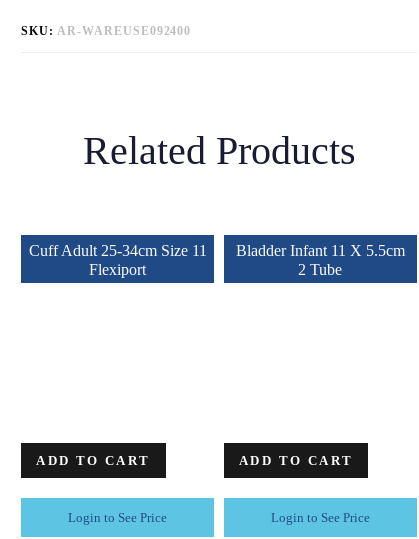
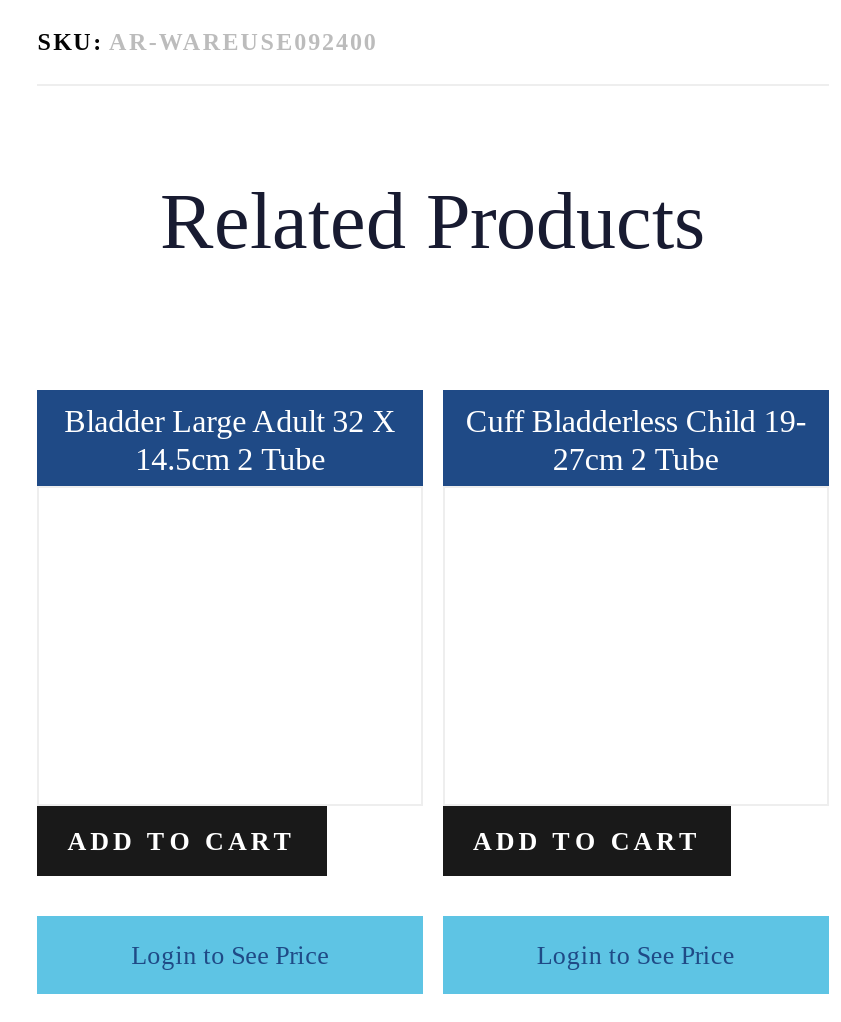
- Cuff Adult 25-34cm Size 11
- Flexiport
+ Bladder Large Adult 32 X
+ 14.5cm 2 Tube

- Bladder Infant 11 X 5.5cm
- 2 Tube
+ Cuff Bladderless Child 19-
+ 27cm 2 Tube
